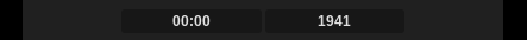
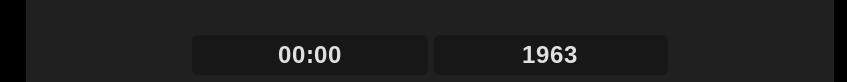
- 1941
+ 1963
